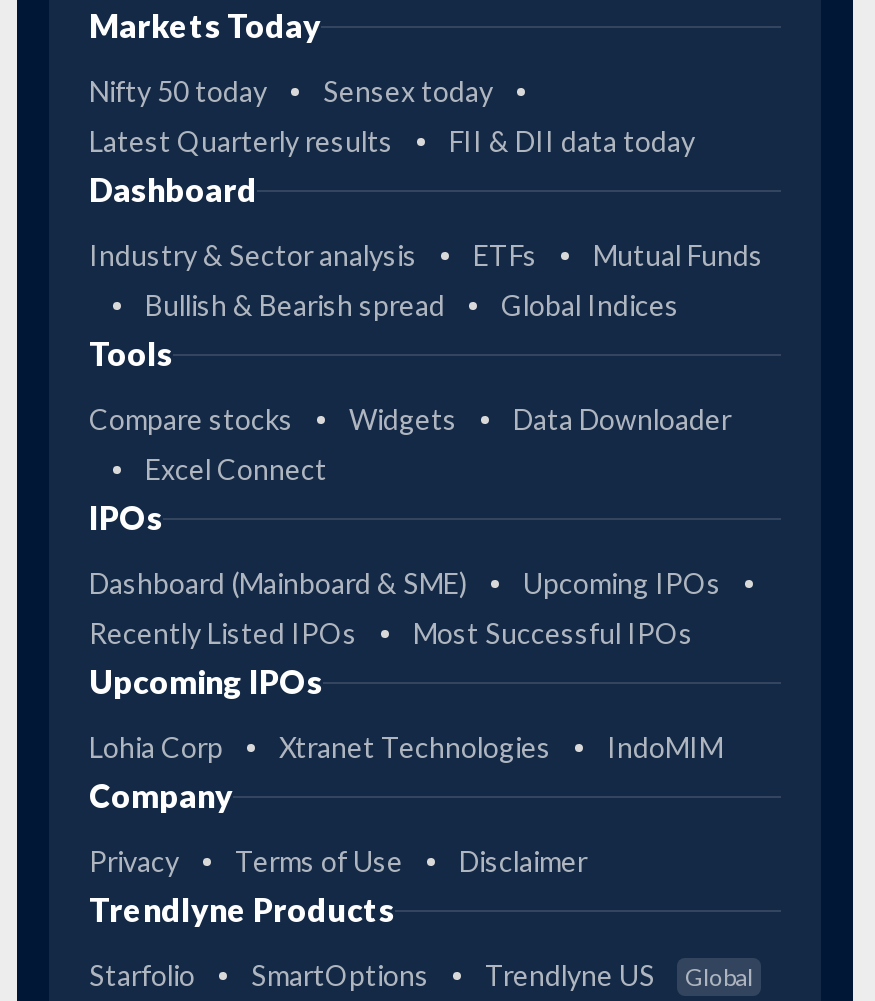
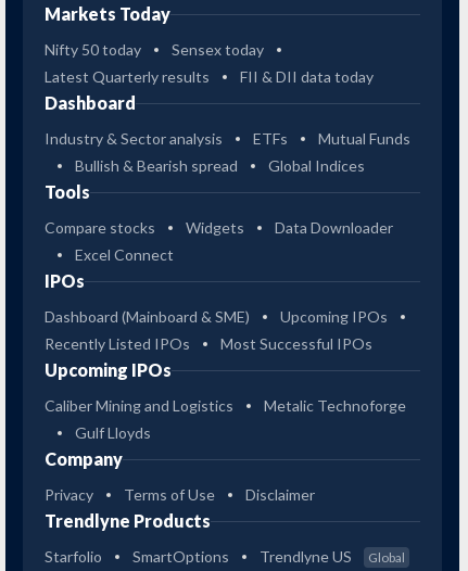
- Lohia Corp
- Xtranet Technologies
- IndoMIM
+ Caliber Mining and Logistics
+ Metalic Technoforge
+ Gulf Lloyds
